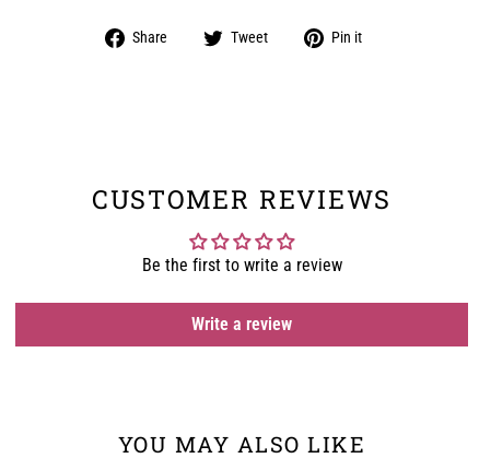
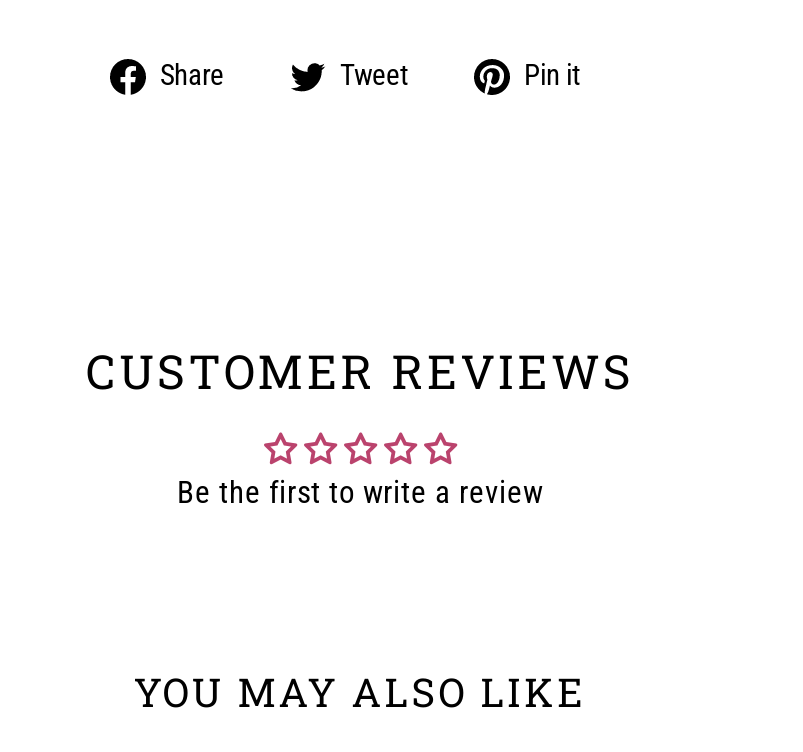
- Write a review
